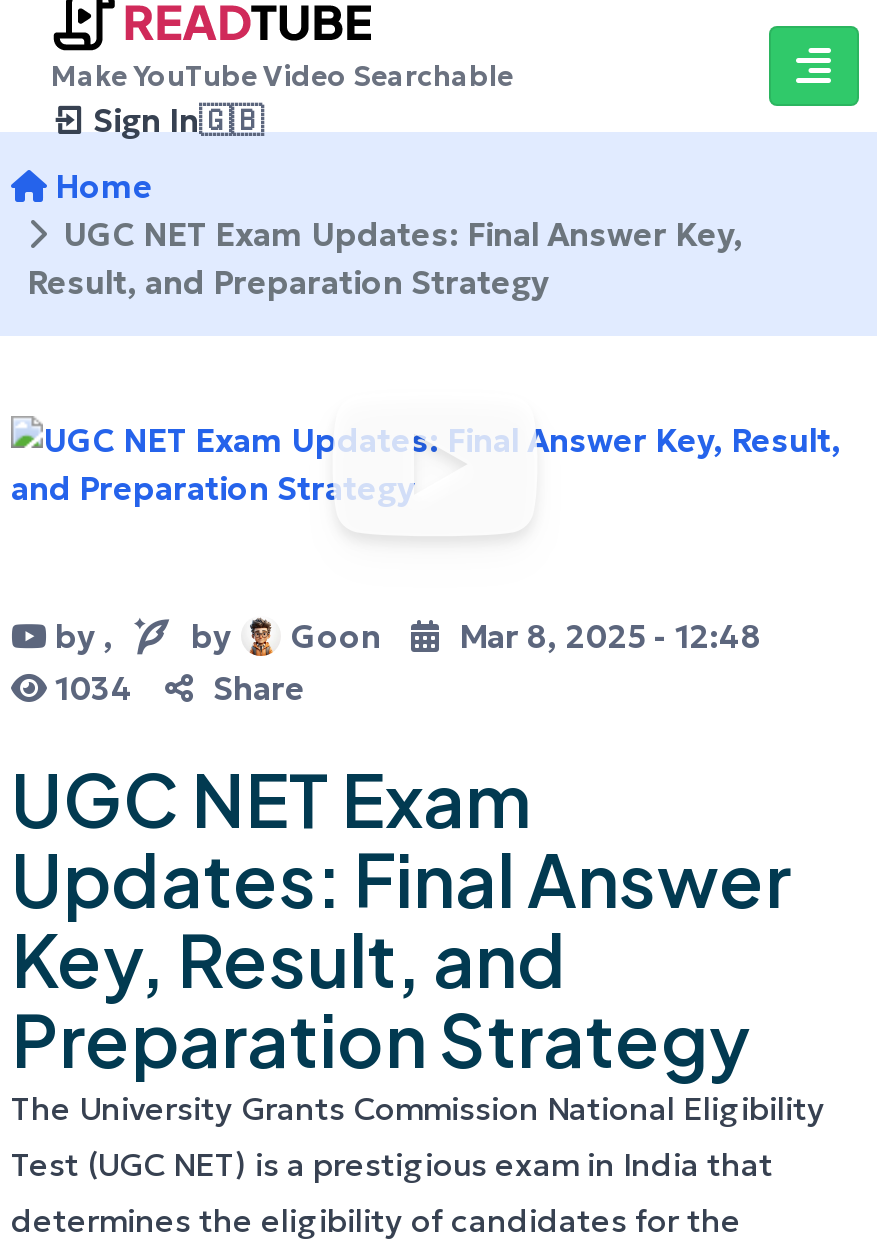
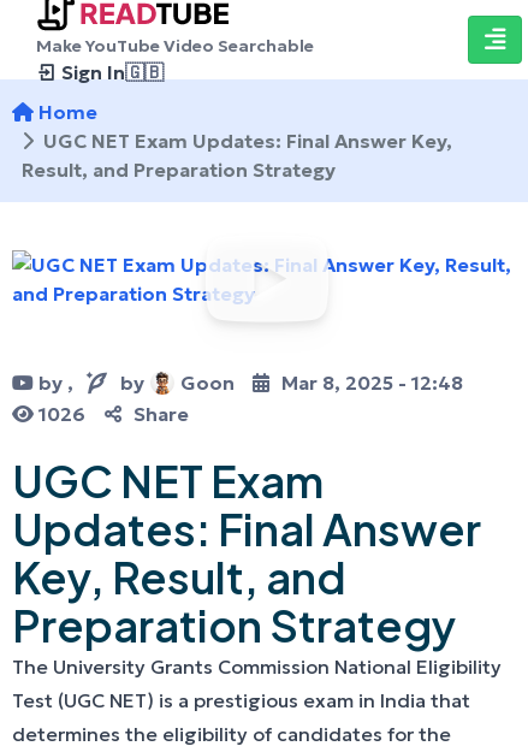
- 1034 Share
+ 1026 Share
